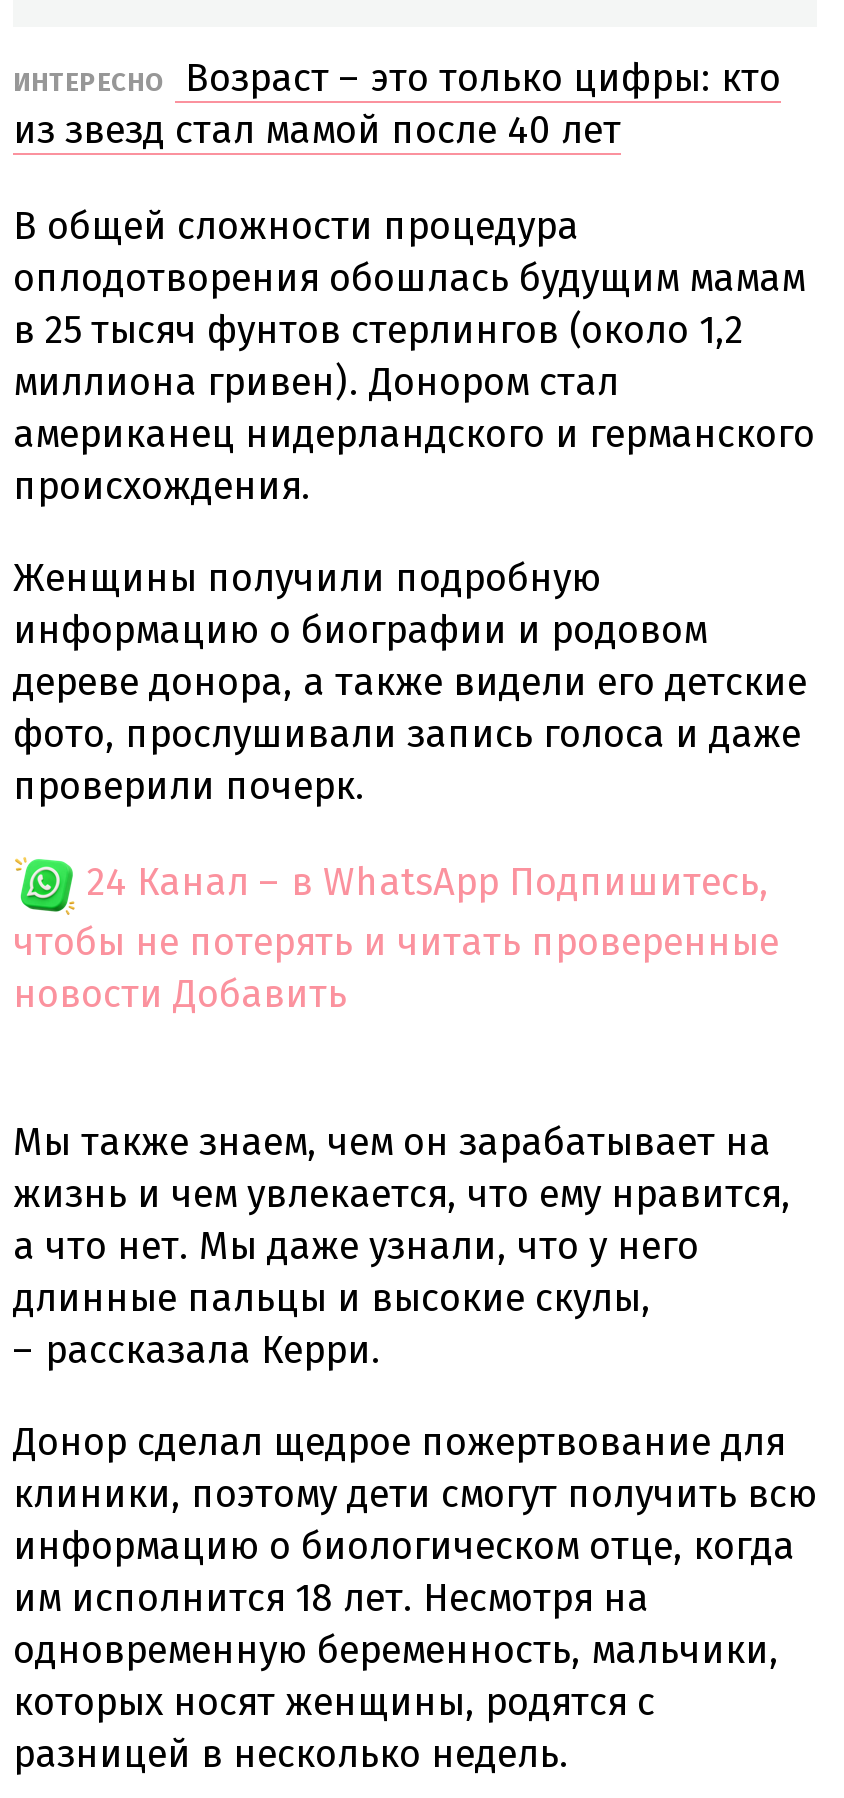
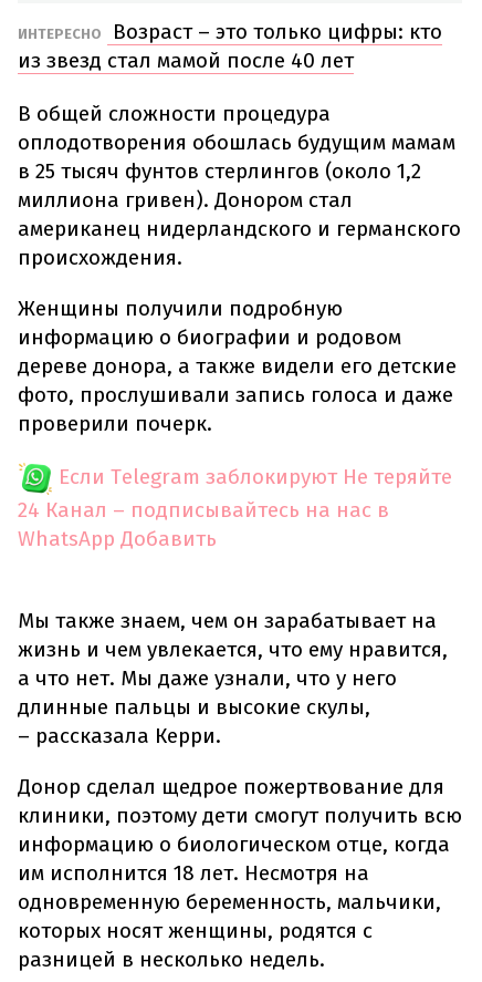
- 24 Канал – в WhatsApp Подпишитесь,
- чтобы не потерять и читать проверенные
- новости Добавить
+ Если Telegram заблокируют Не теряйте
+ 24 Канал – подписывайтесь на нас в
+ WhatsApp Добавить
